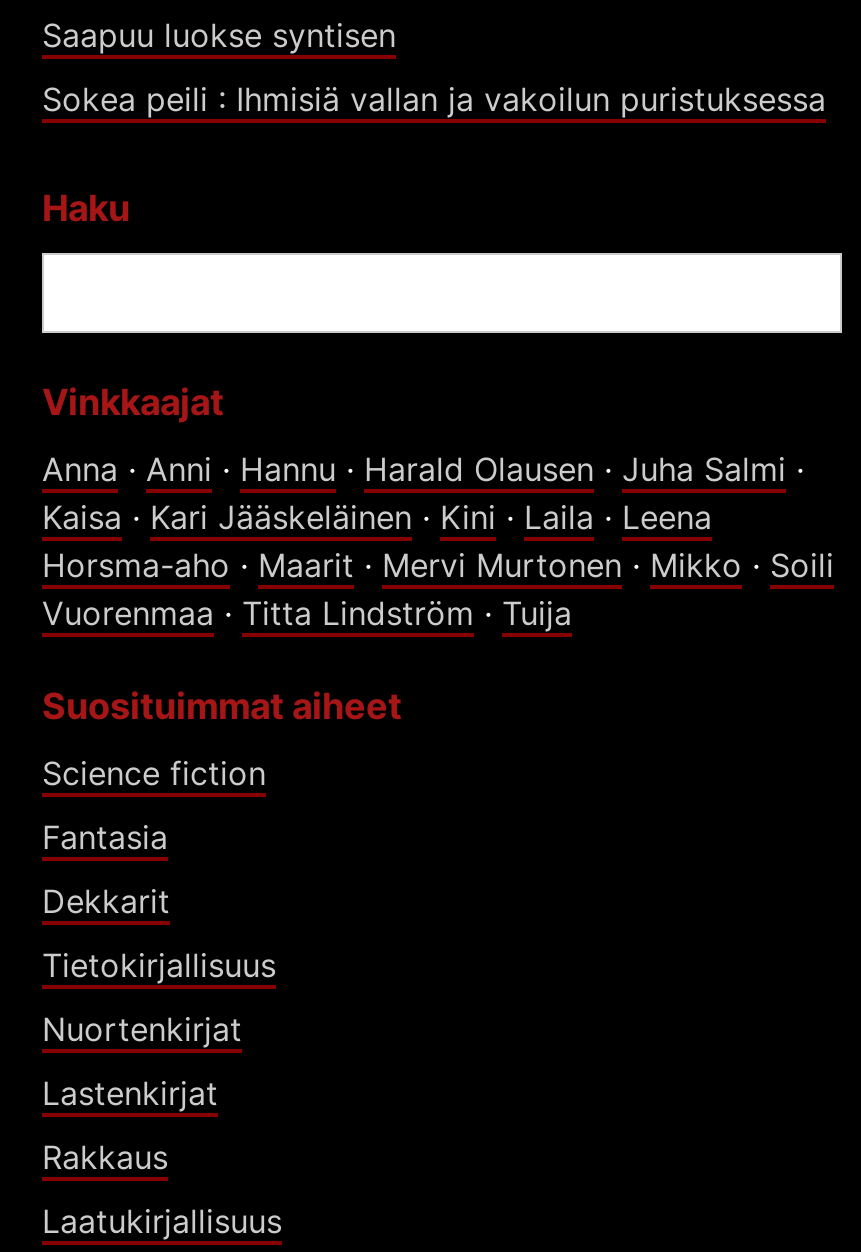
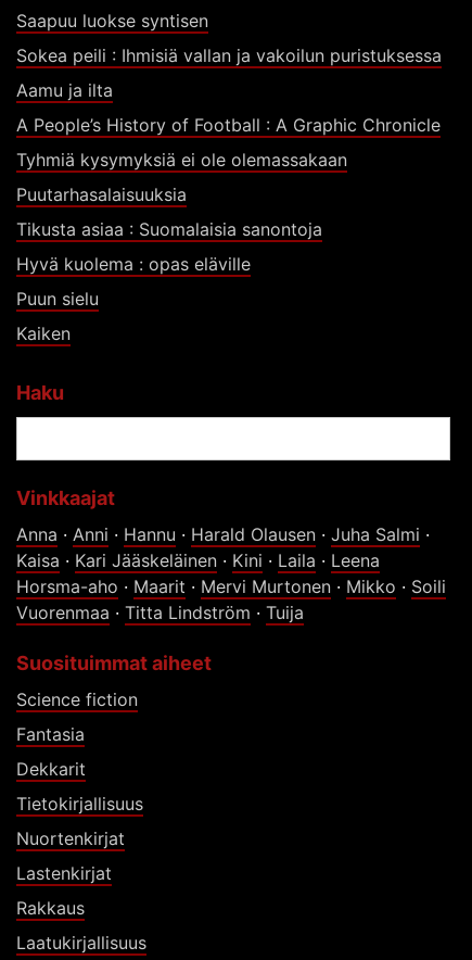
+ Aamu ja ilta
+ A People’s History of Football : A Graphic Chronicle
+ Tyhmiä kysymyksiä ei ole olemassakaan
+ Puutarhasalaisuuksia
+ Tikusta asiaa : Suomalaisia sanontoja
+ Hyvä kuolema : opas eläville
+ Puun sielu
+ Kaiken
